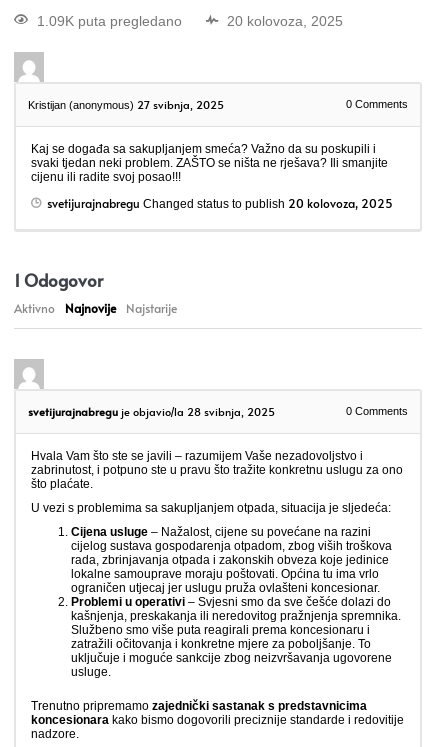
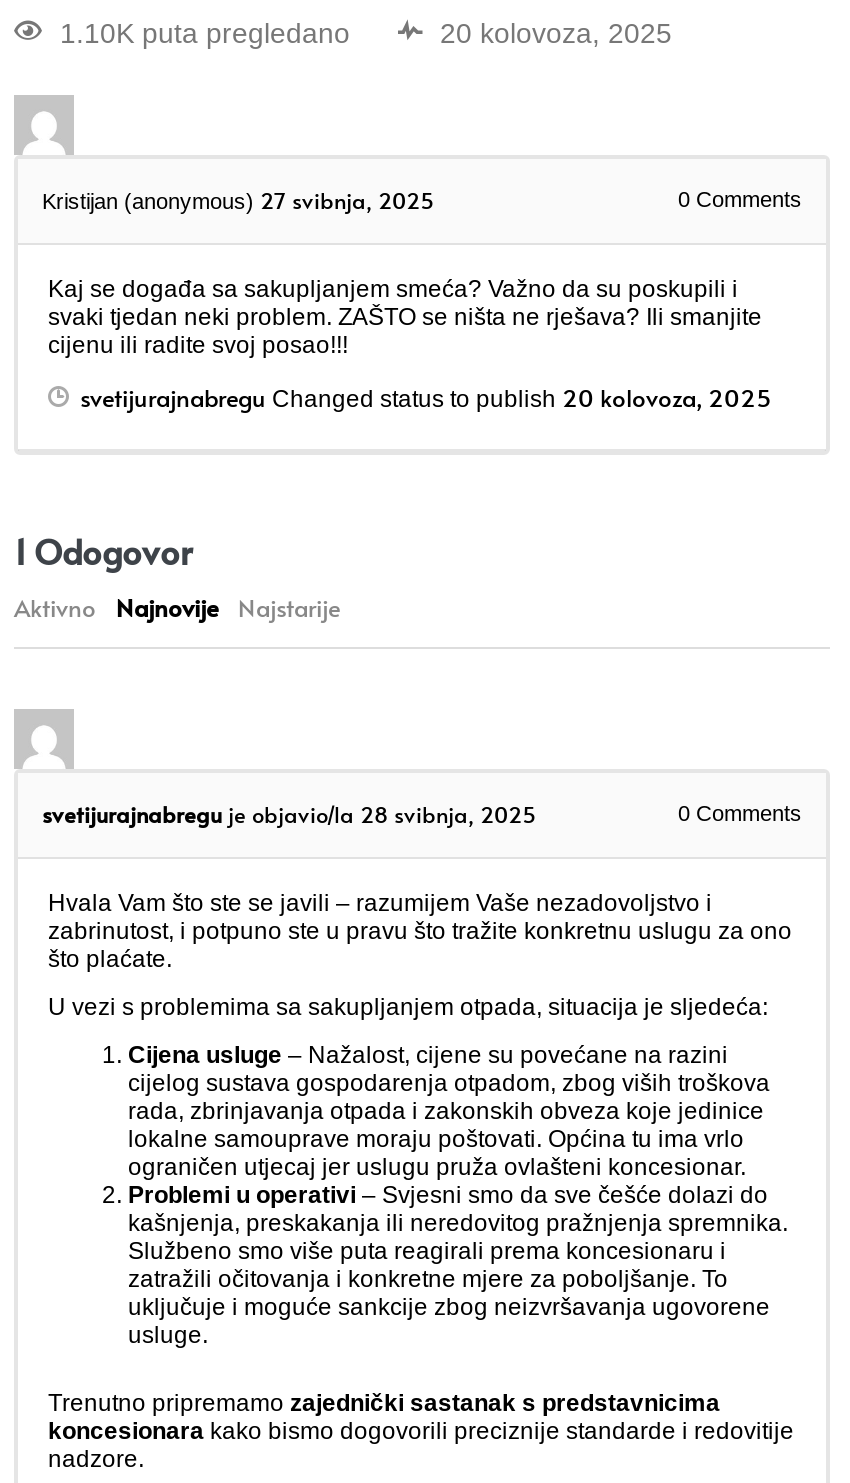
- 1.09K puta pregledano
+ 1.10K puta pregledano
